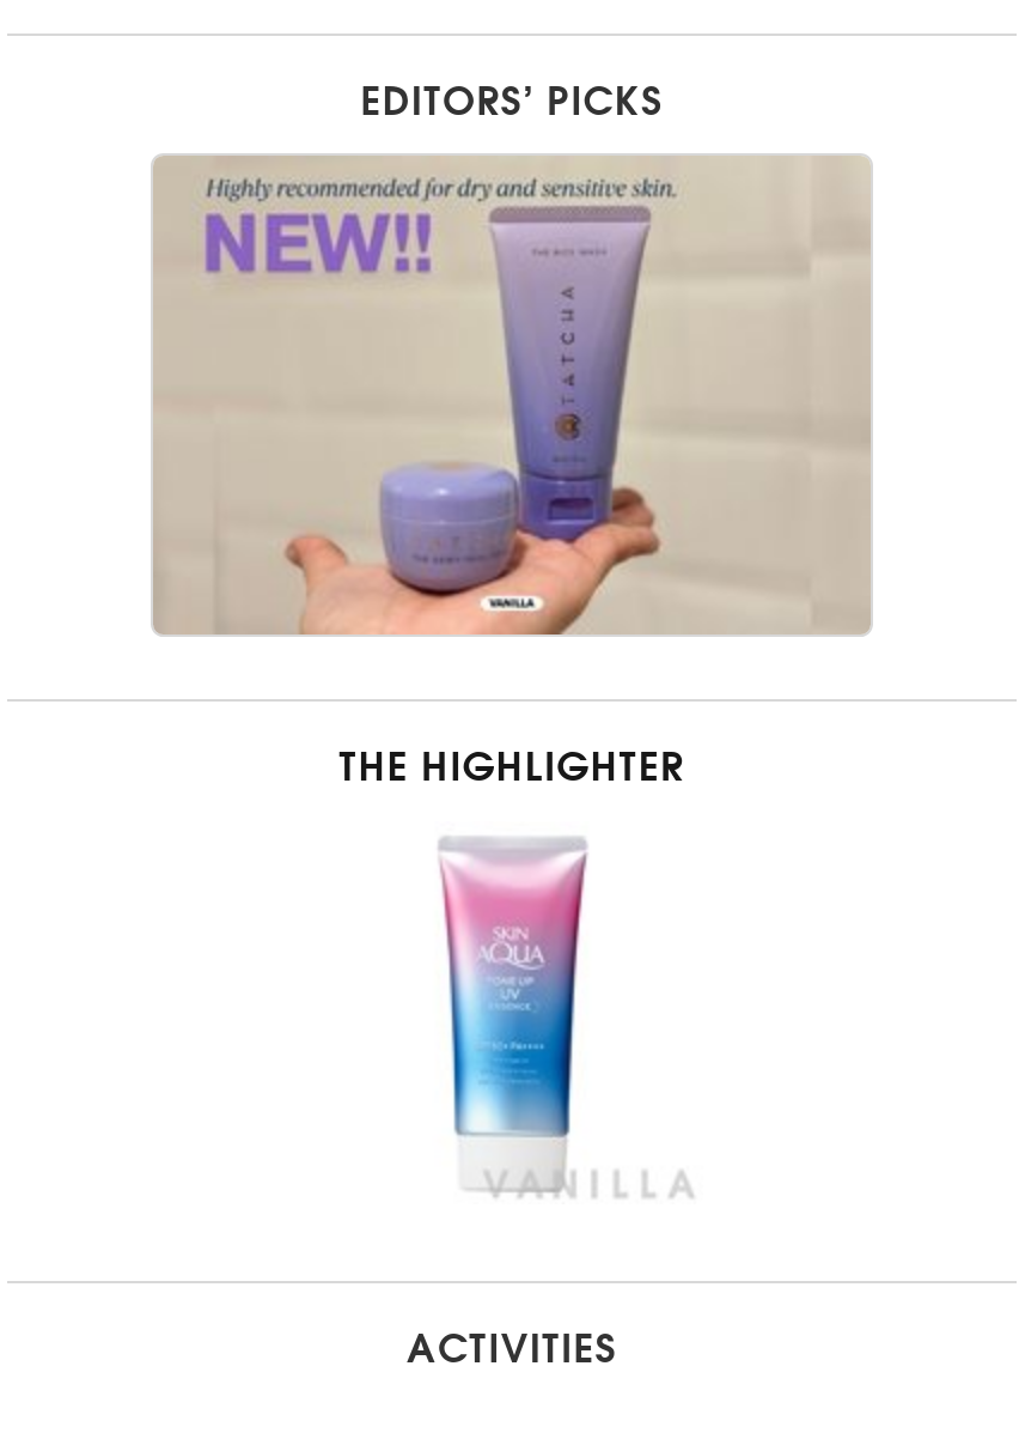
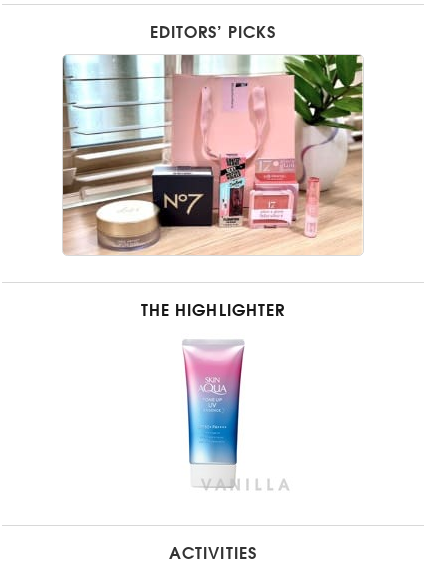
- [image]
+ [image]
